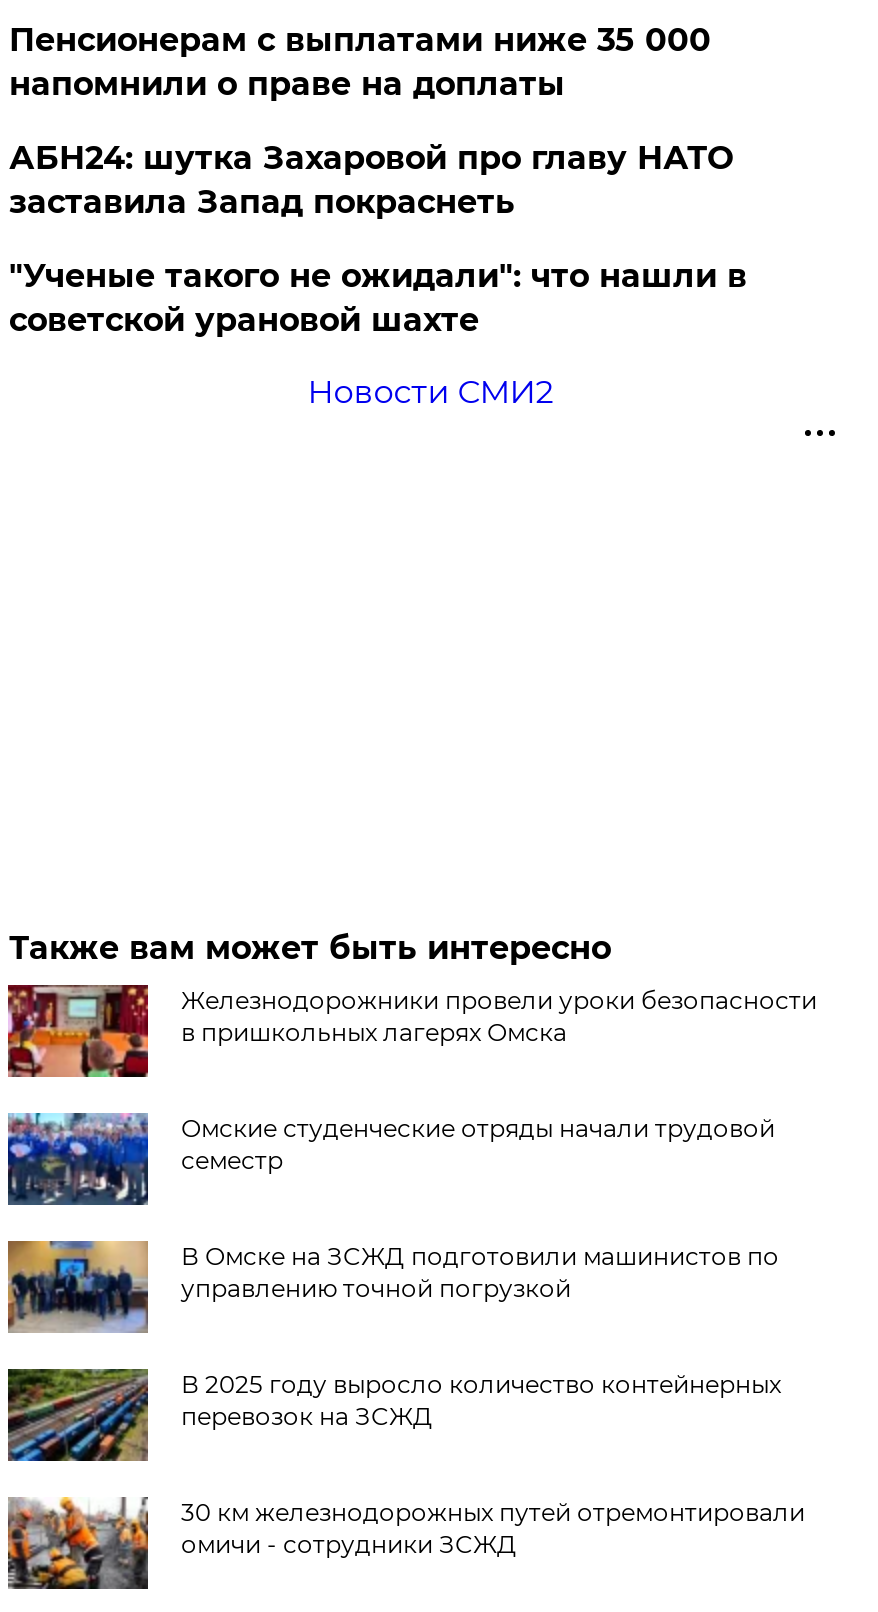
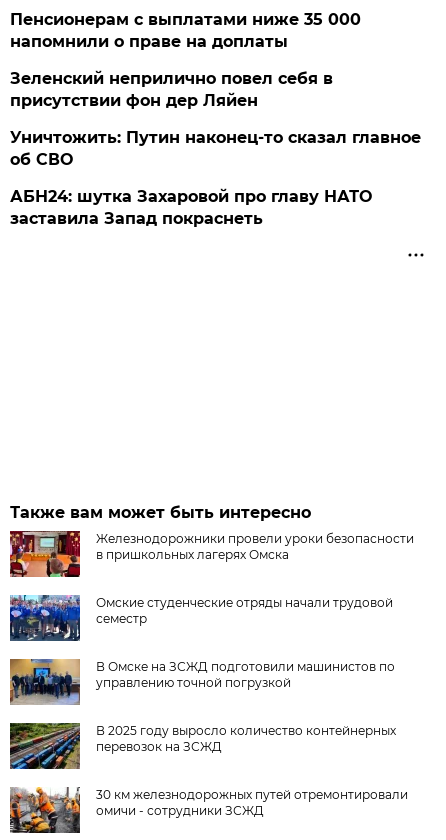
+ Зеленский неприлично повел cебя в
+ присутствии фон дер Ляйен
+ Уничтожить: Путин наконец-то сказал главное
+ об СВО

moved down: АБН24: шутка Захаровой про главу НАТО | заставила Запад покраснеть

- "Ученые такого не ожидали": что нашли в
- советской урановой шахте
- Новости СМИ2
